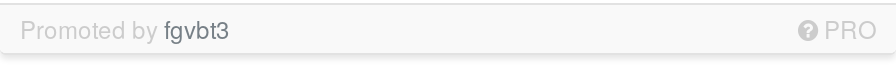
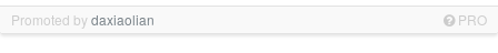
- Promoted by fgvbt3
+ Promoted by daxiaolian
